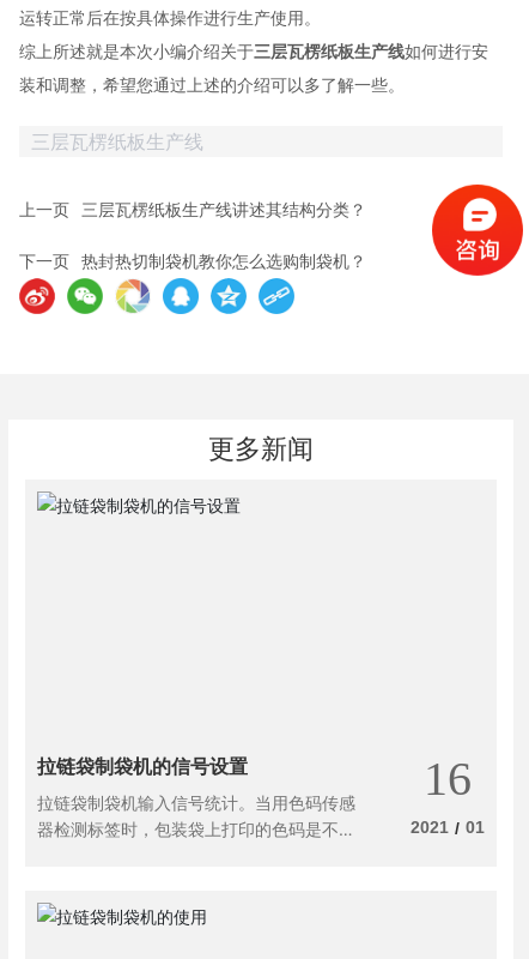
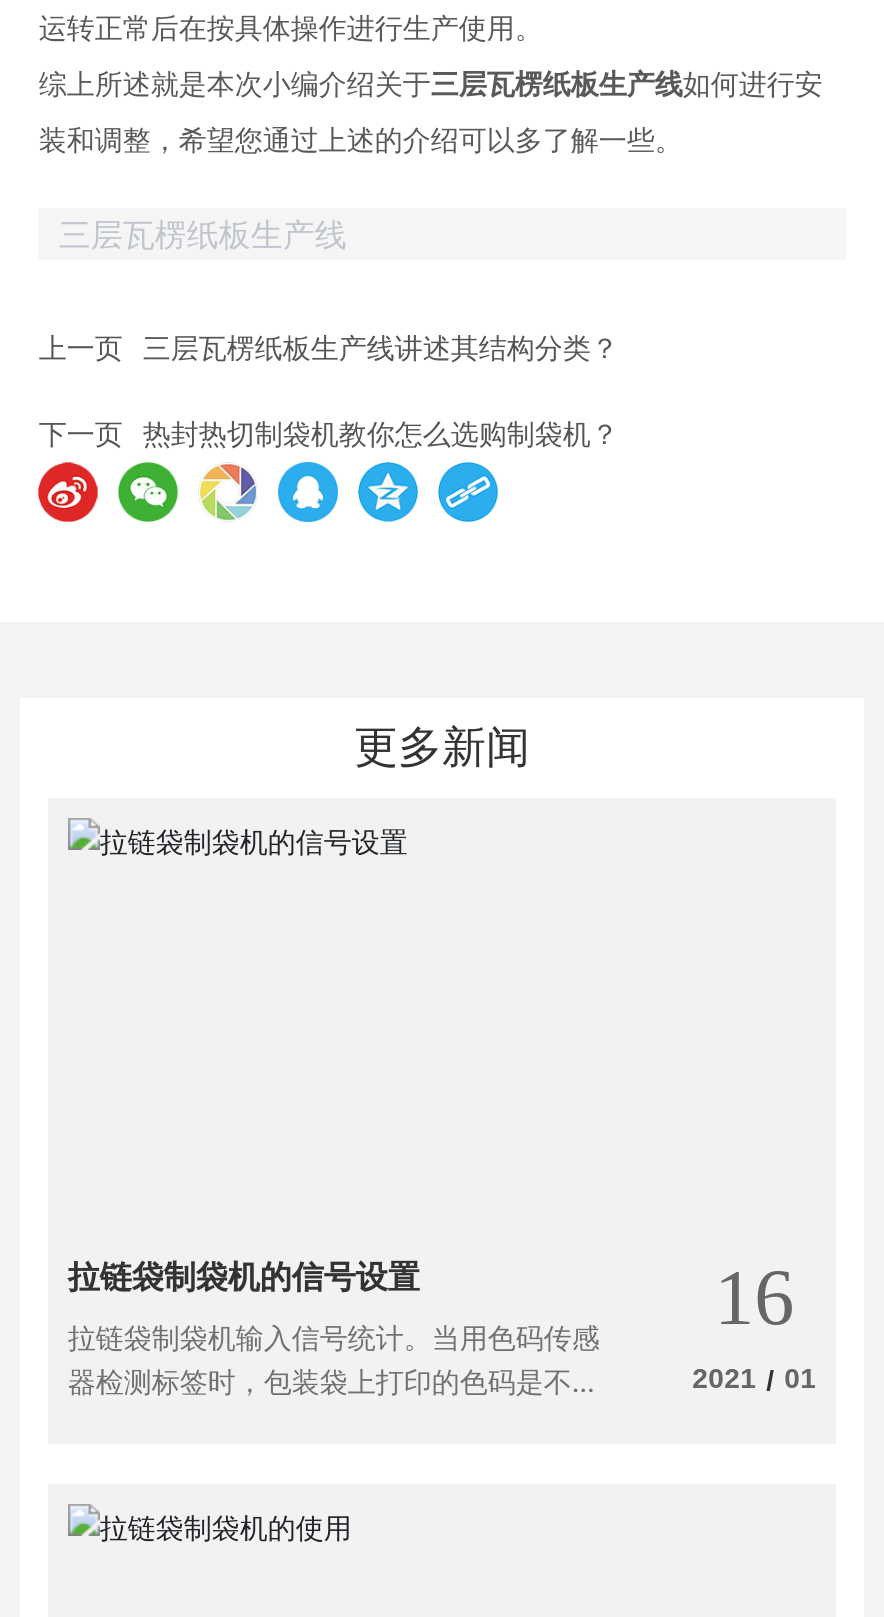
- [image]
